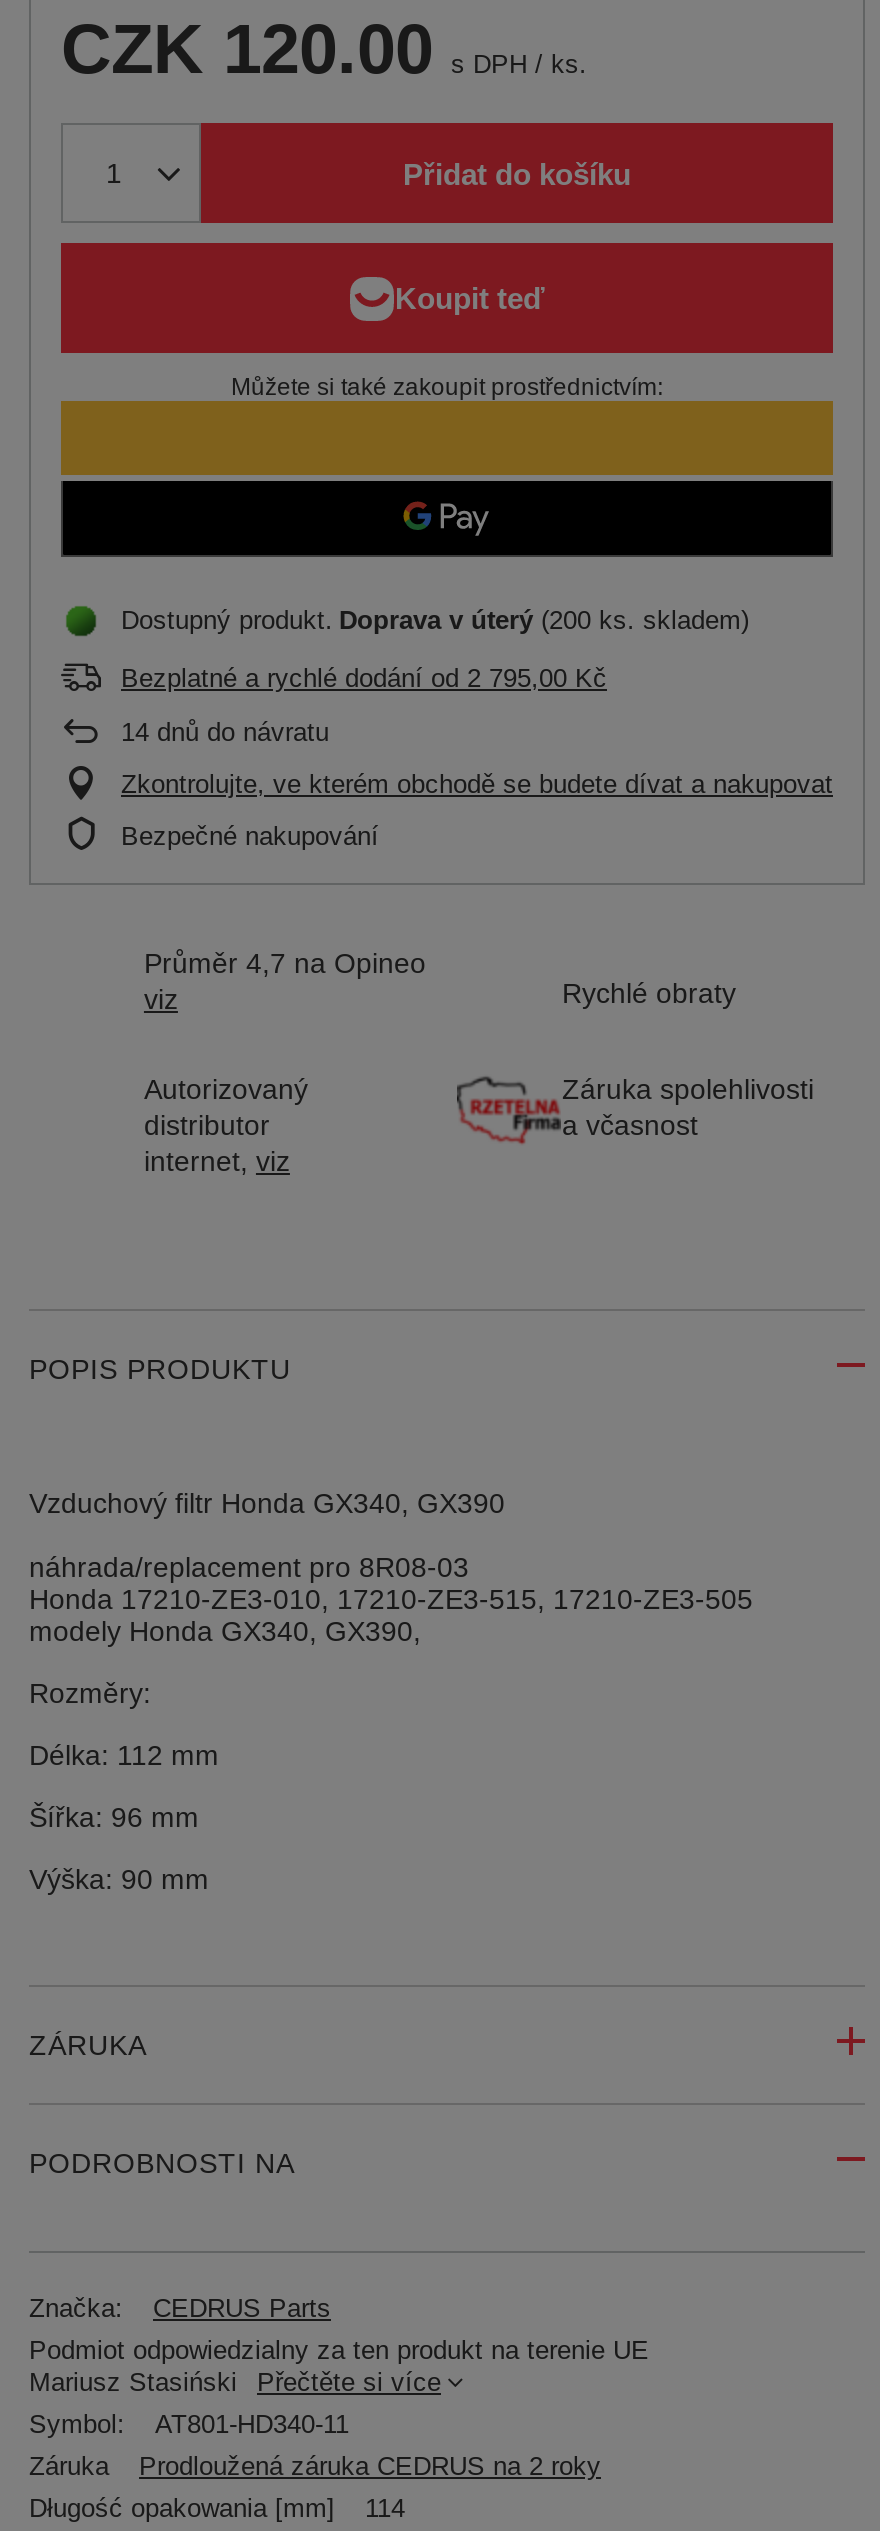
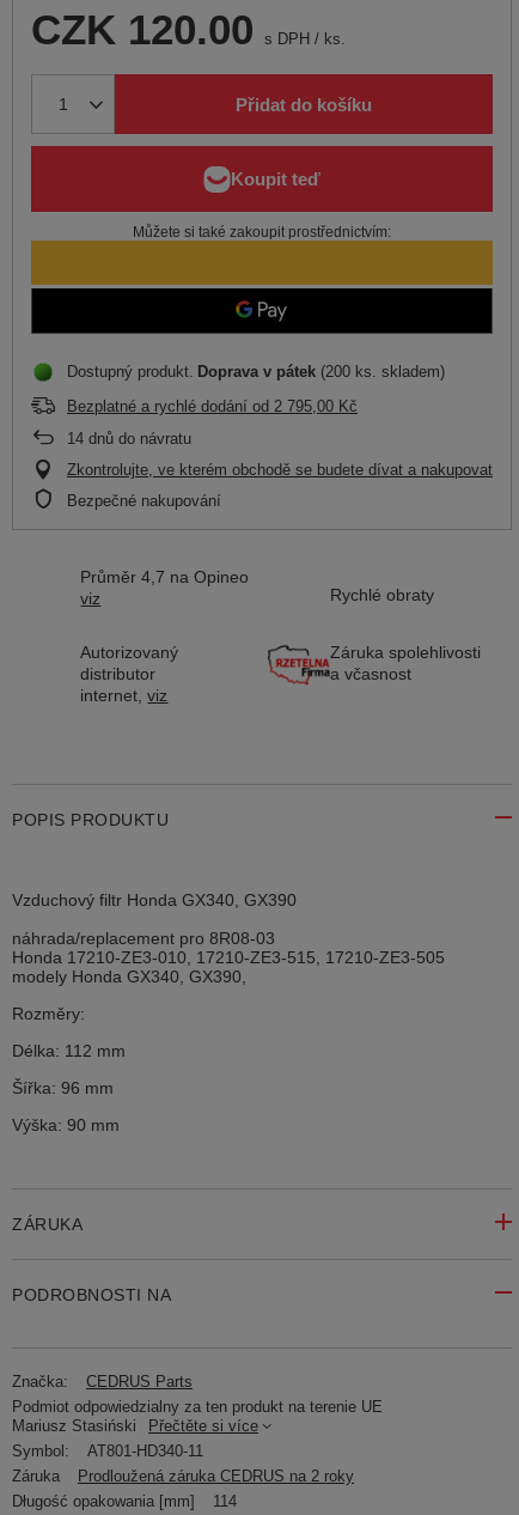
- Dostupný produkt Doprava v úterý (200 ks. skladem)
+ Dostupný produkt Doprava v pátek (200 ks. skladem)
